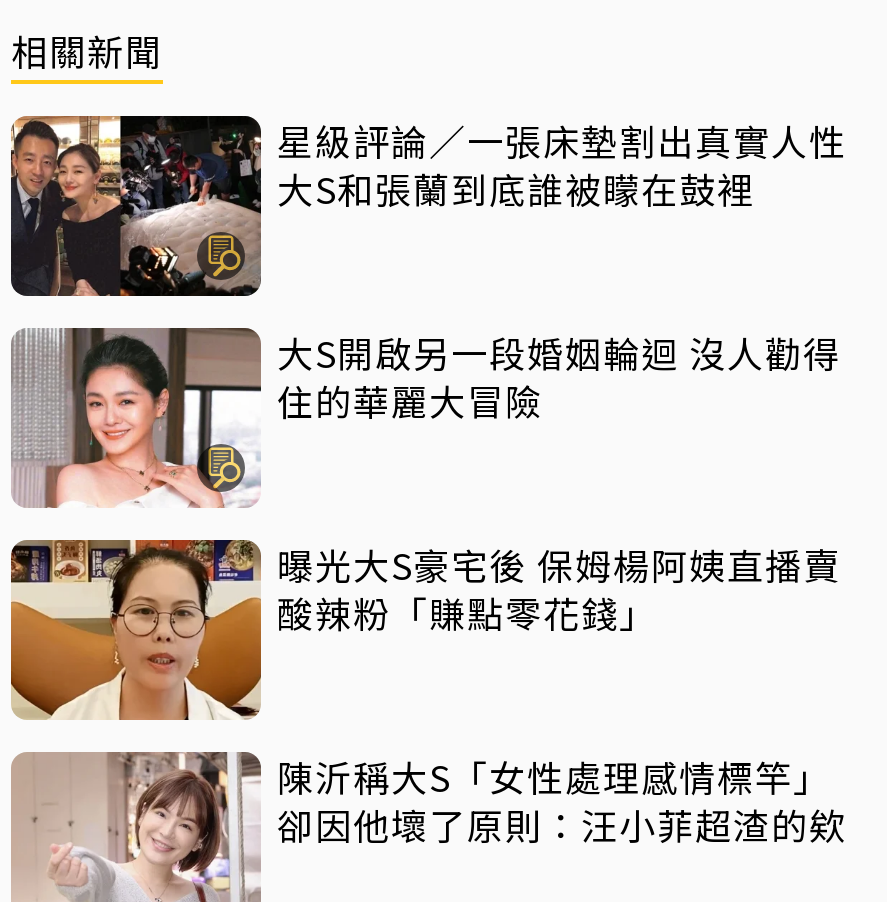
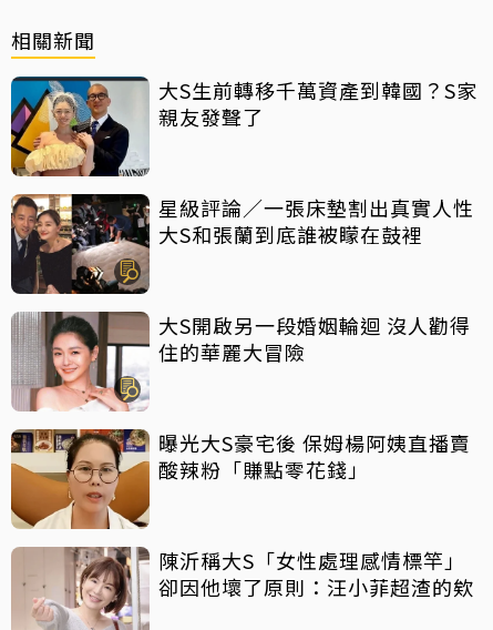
+ [image]
+ 大S生前轉移千萬資產到韓國？S家
+ 親友發聲了
